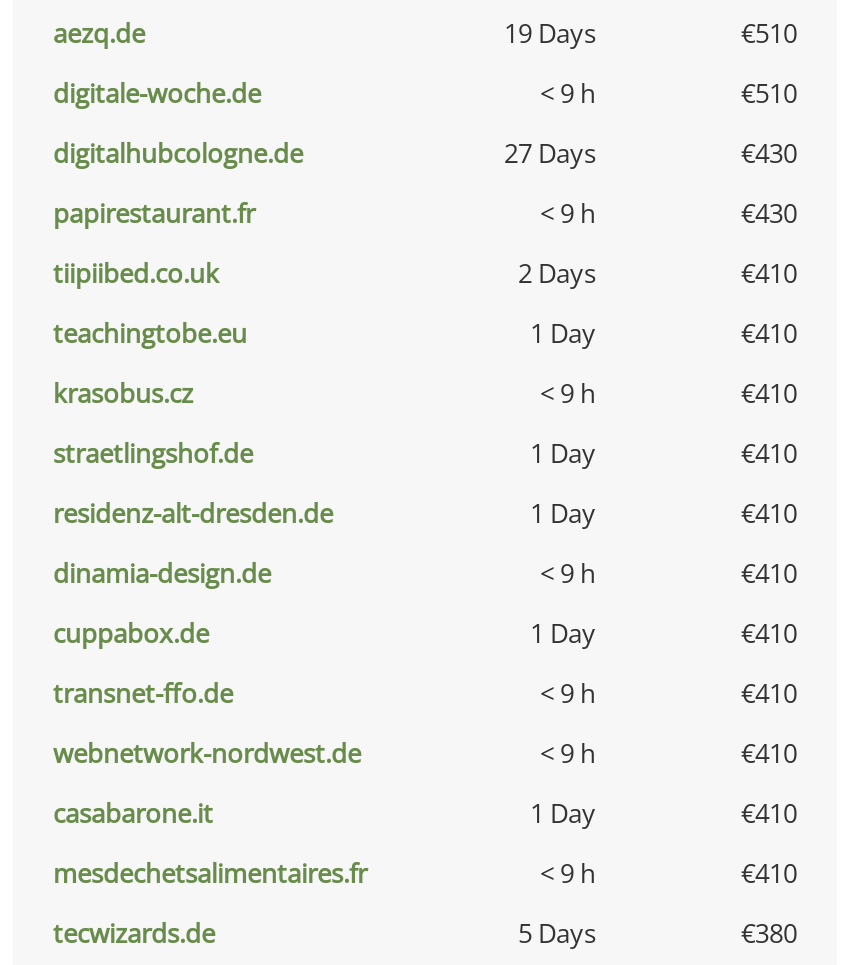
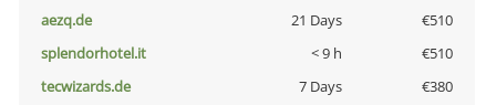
- 19 Days
+ 21 Days

- digitale-woche.de
+ splendorhotel.it

- digitalhubcologne.de
- 27 Days
- €430
- papirestaurant.fr
- < 9 h
- €430
- tiipiibed.co.uk
- 2 Days
- €410
- teachingtobe.eu
- 1 Day
- €410
- krasobus.cz
- < 9 h
- €410
- straetlingshof.de
- 1 Day
- €410
- residenz-alt-dresden.de
- 1 Day
- €410
- dinamia-design.de
- < 9 h
- €410
- cuppabox.de
- 1 Day
- €410
- transnet-ffo.de
- < 9 h
- €410
- webnetwork-nordwest.de
- < 9 h
- €410
- casabarone.it
- 1 Day
- €410
- mesdechetsalimentaires.fr
- < 9 h
- €410

- 5 Days
+ 7 Days
